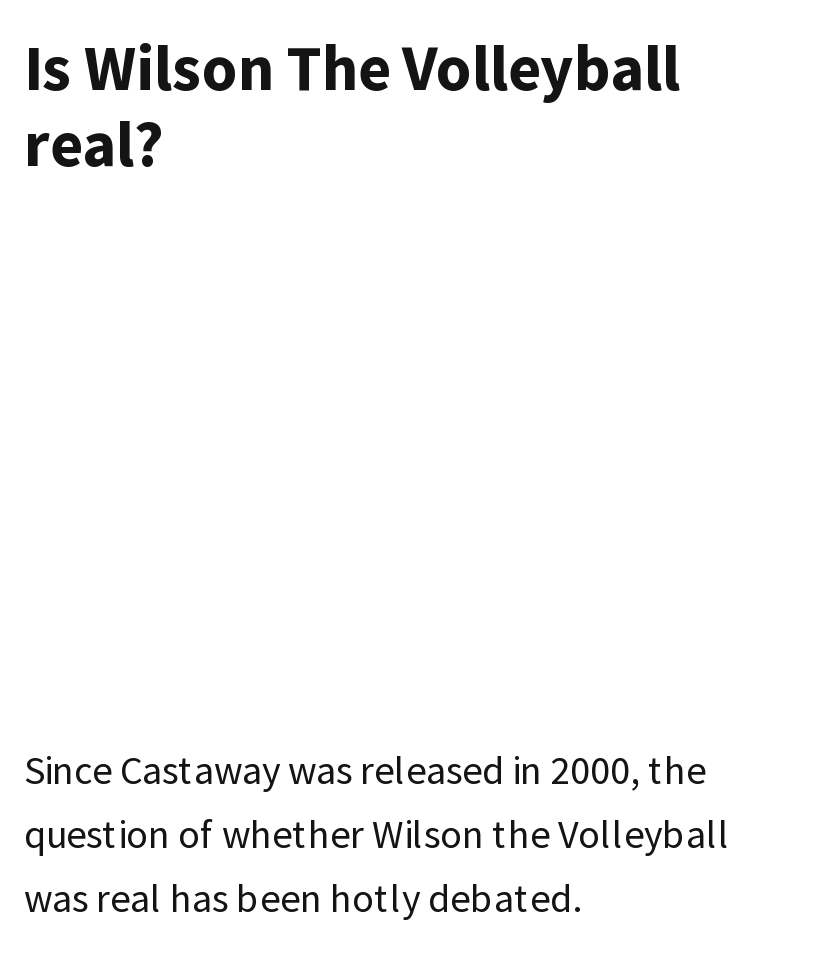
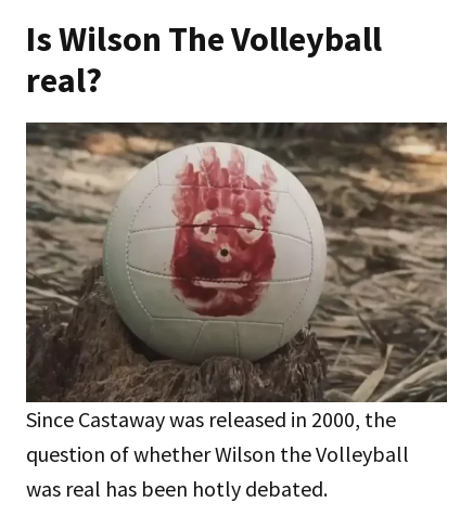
+ [image]
